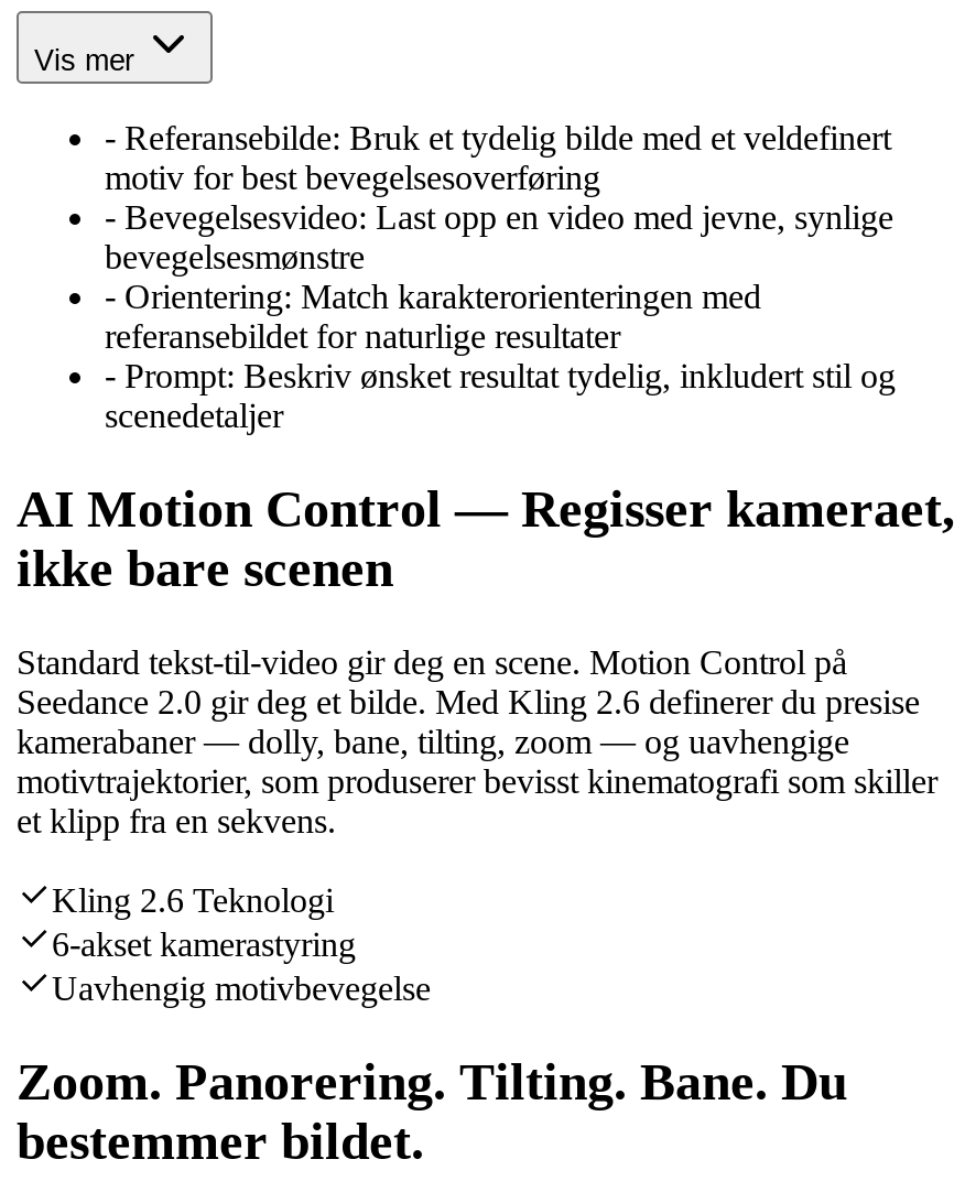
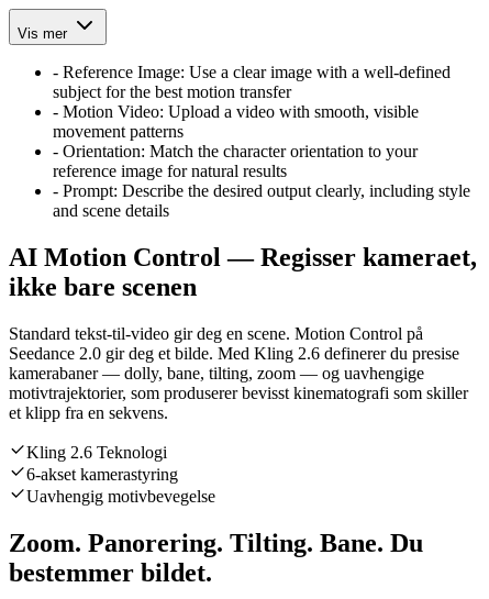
- - Referansebilde: Bruk et tydelig bilde med et veldefinert
- motiv for best bevegelsesoverføring
- - Bevegelsesvideo: Last opp en video med jevne, synlige
- bevegelsesmønstre
- - Orientering: Match karakterorienteringen med
- referansebildet for naturlige resultater
- - Prompt: Beskriv ønsket resultat tydelig, inkludert stil og
- scenedetaljer
+ - Reference Image: Use a clear image with a well-defined
+ subject for the best motion transfer
+ - Motion Video: Upload a video with smooth, visible
+ movement patterns
+ - Orientation: Match the character orientation to your
+ reference image for natural results
+ - Prompt: Describe the desired output clearly, including style
+ and scene details
